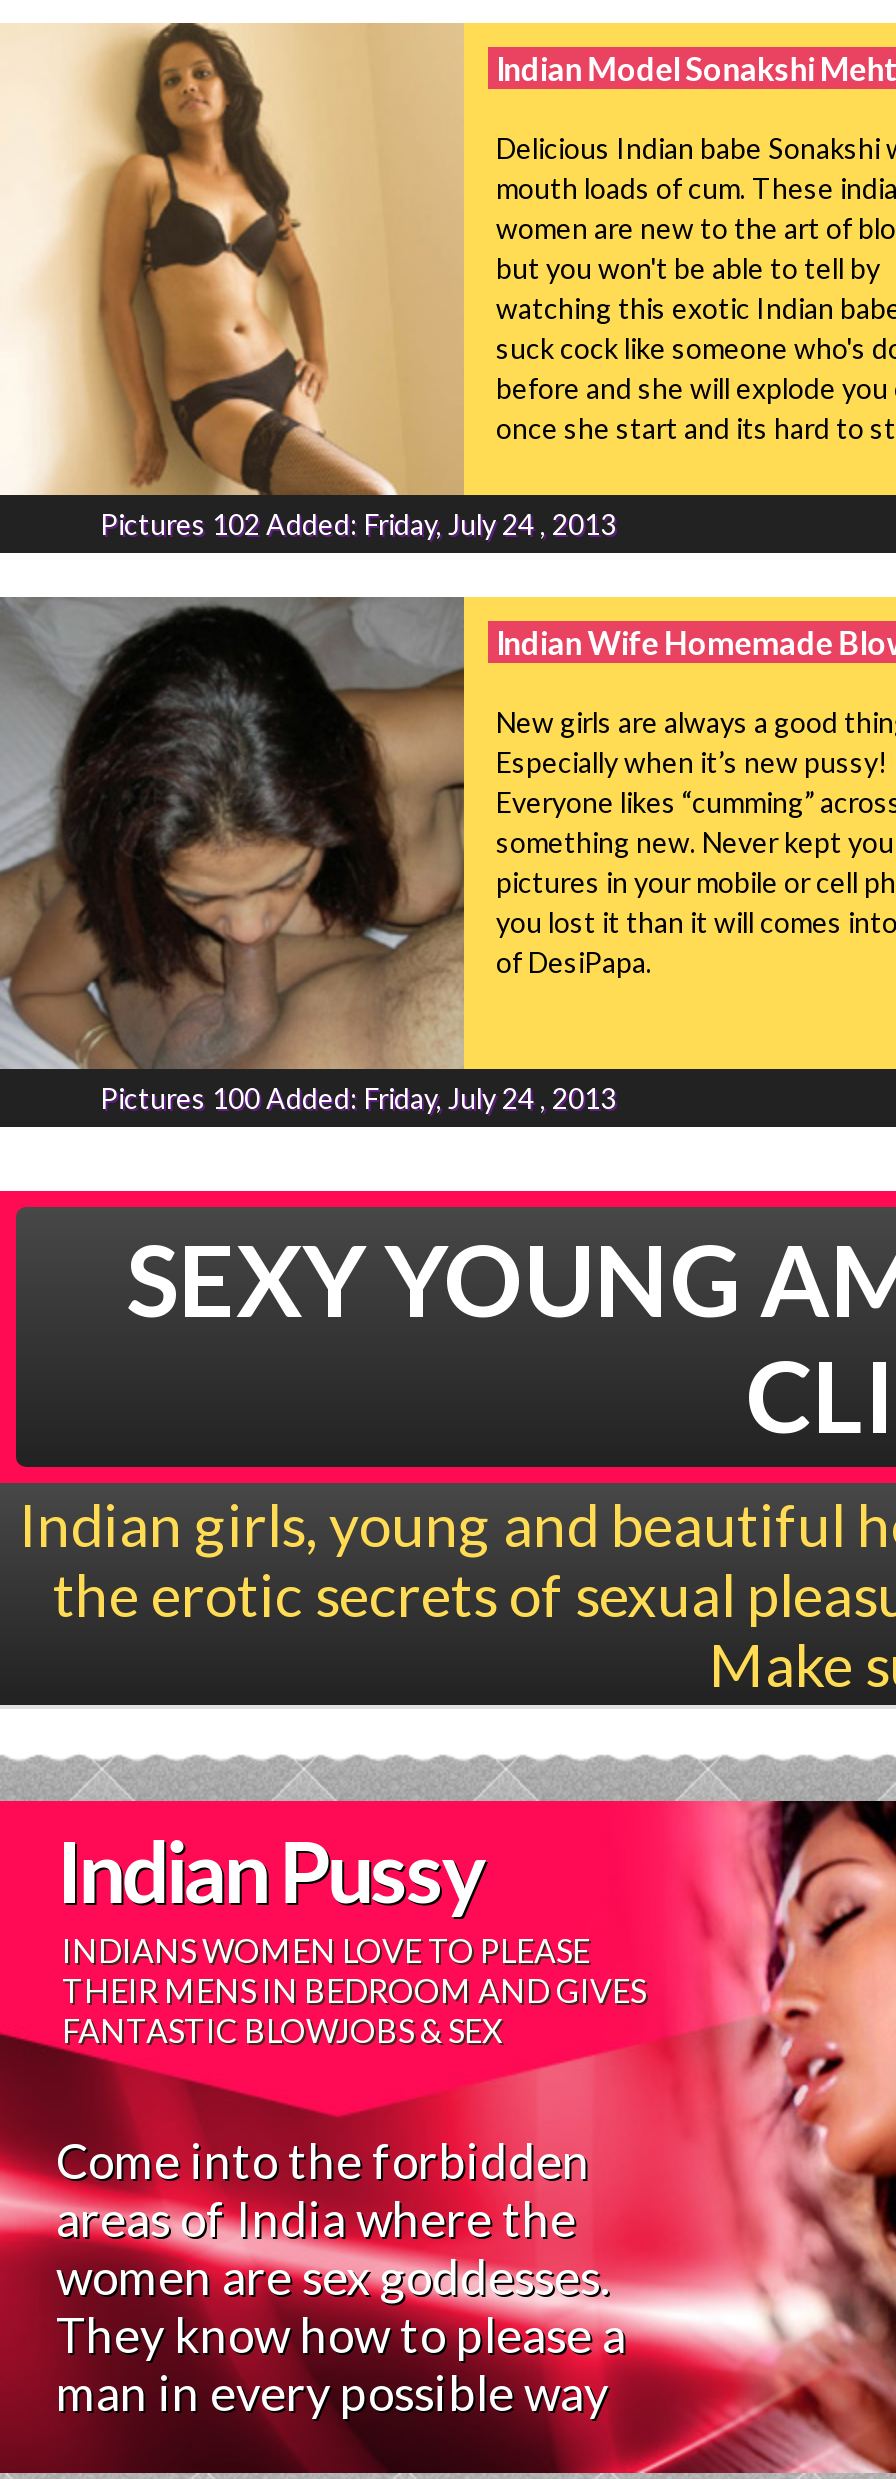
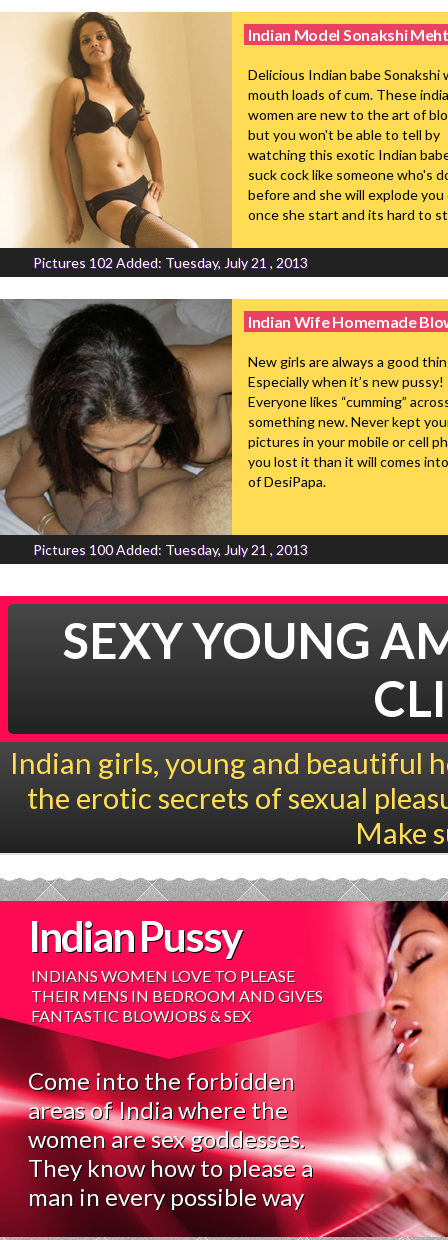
- Pictures 102 Added: Friday, July 24 , 2013
+ Pictures 102 Added: Tuesday, July 21 , 2013

- Pictures 100 Added: Friday, July 24 , 2013
+ Pictures 100 Added: Tuesday, July 21 , 2013
